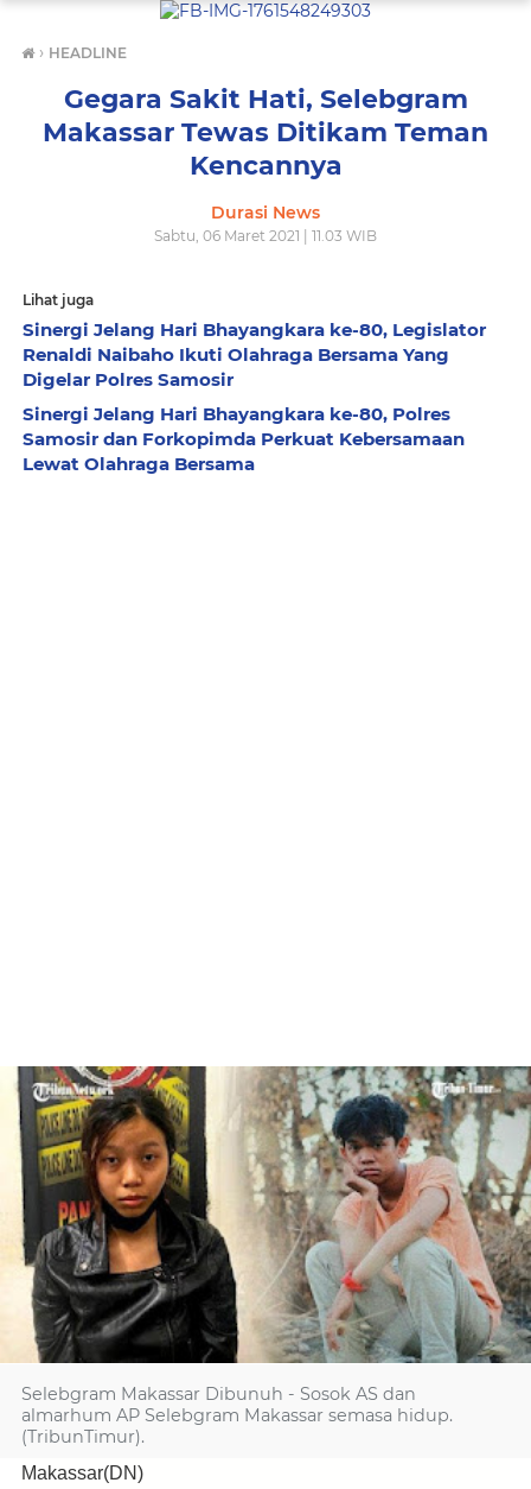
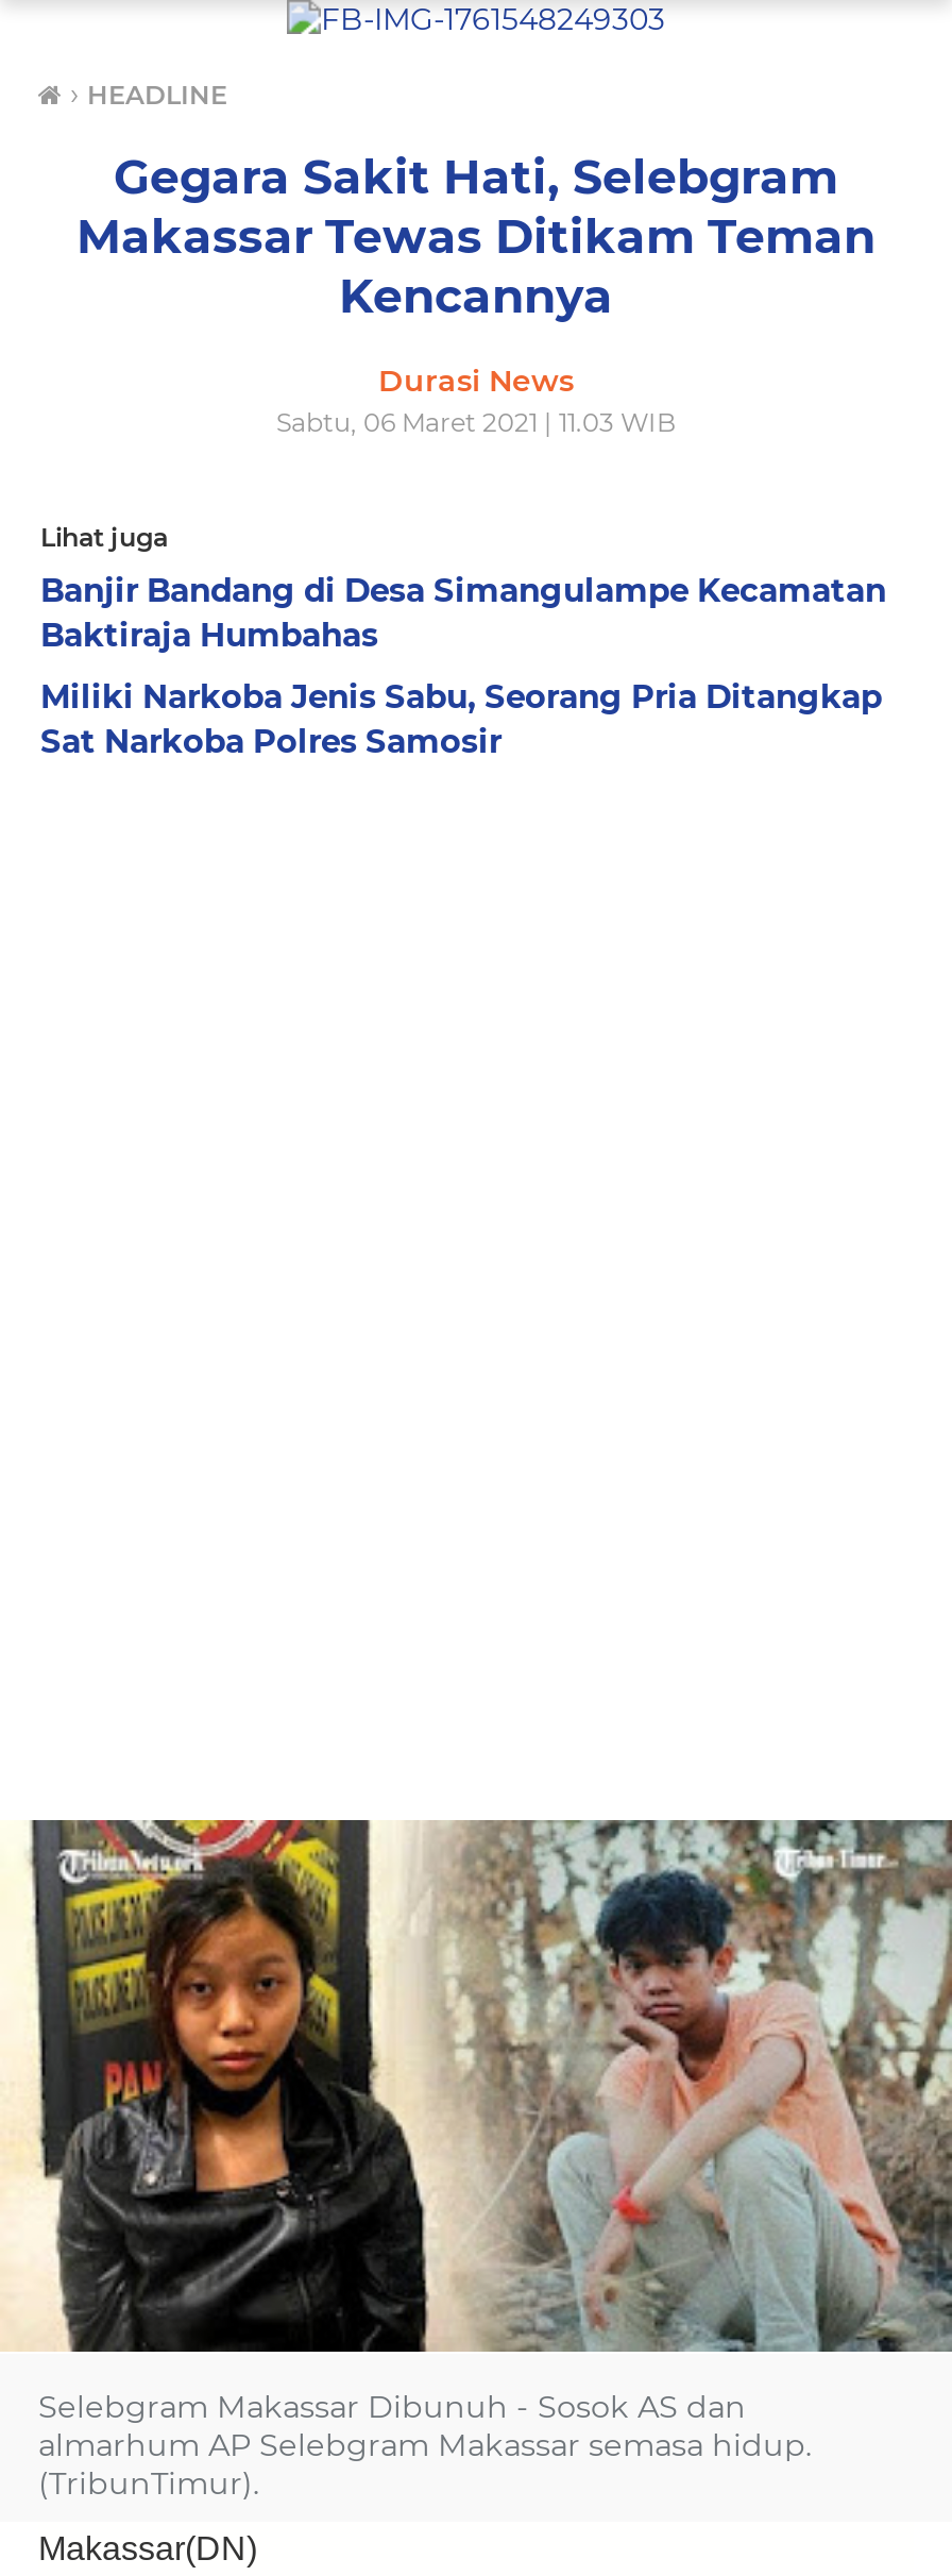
- Sinergi Jelang Hari Bhayangkara ke-80, Legislator
- Renaldi Naibaho Ikuti Olahraga Bersama Yang
- Digelar Polres Samosir
+ Banjir Bandang di Desa Simangulampe Kecamatan
+ Baktiraja Humbahas

- Sinergi Jelang Hari Bhayangkara ke-80, Polres
- Samosir dan Forkopimda Perkuat Kebersamaan
- Lewat Olahraga Bersama
+ Miliki Narkoba Jenis Sabu, Seorang Pria Ditangkap
+ Sat Narkoba Polres Samosir
